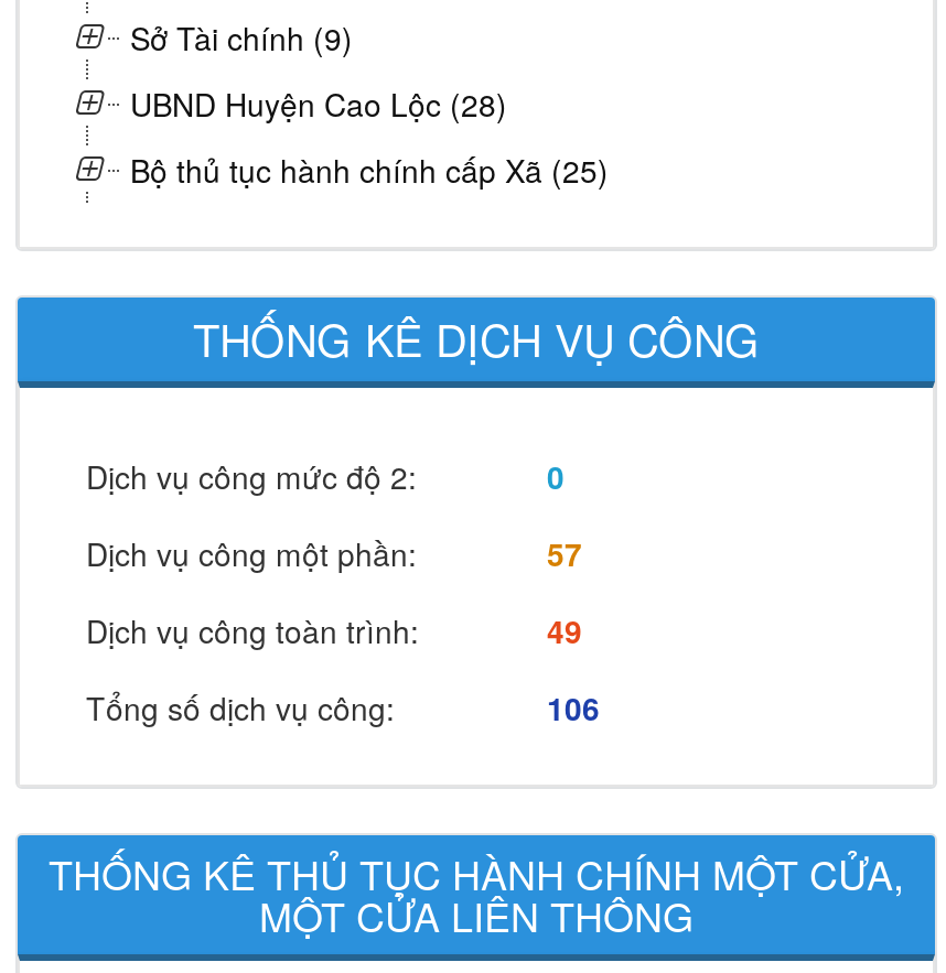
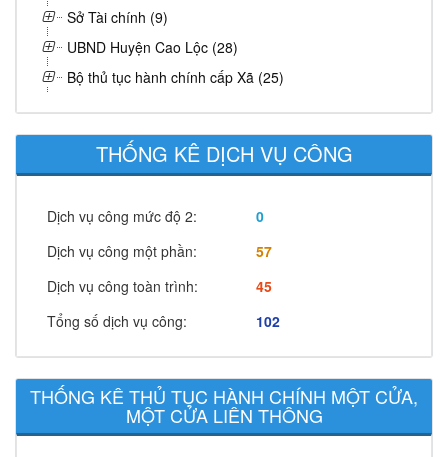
- 49
+ 45

- 106
+ 102
